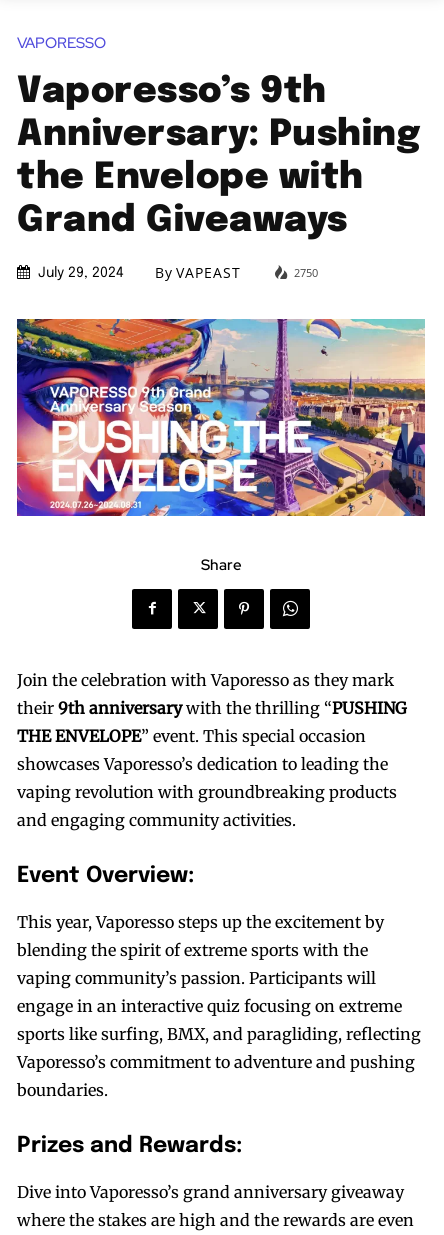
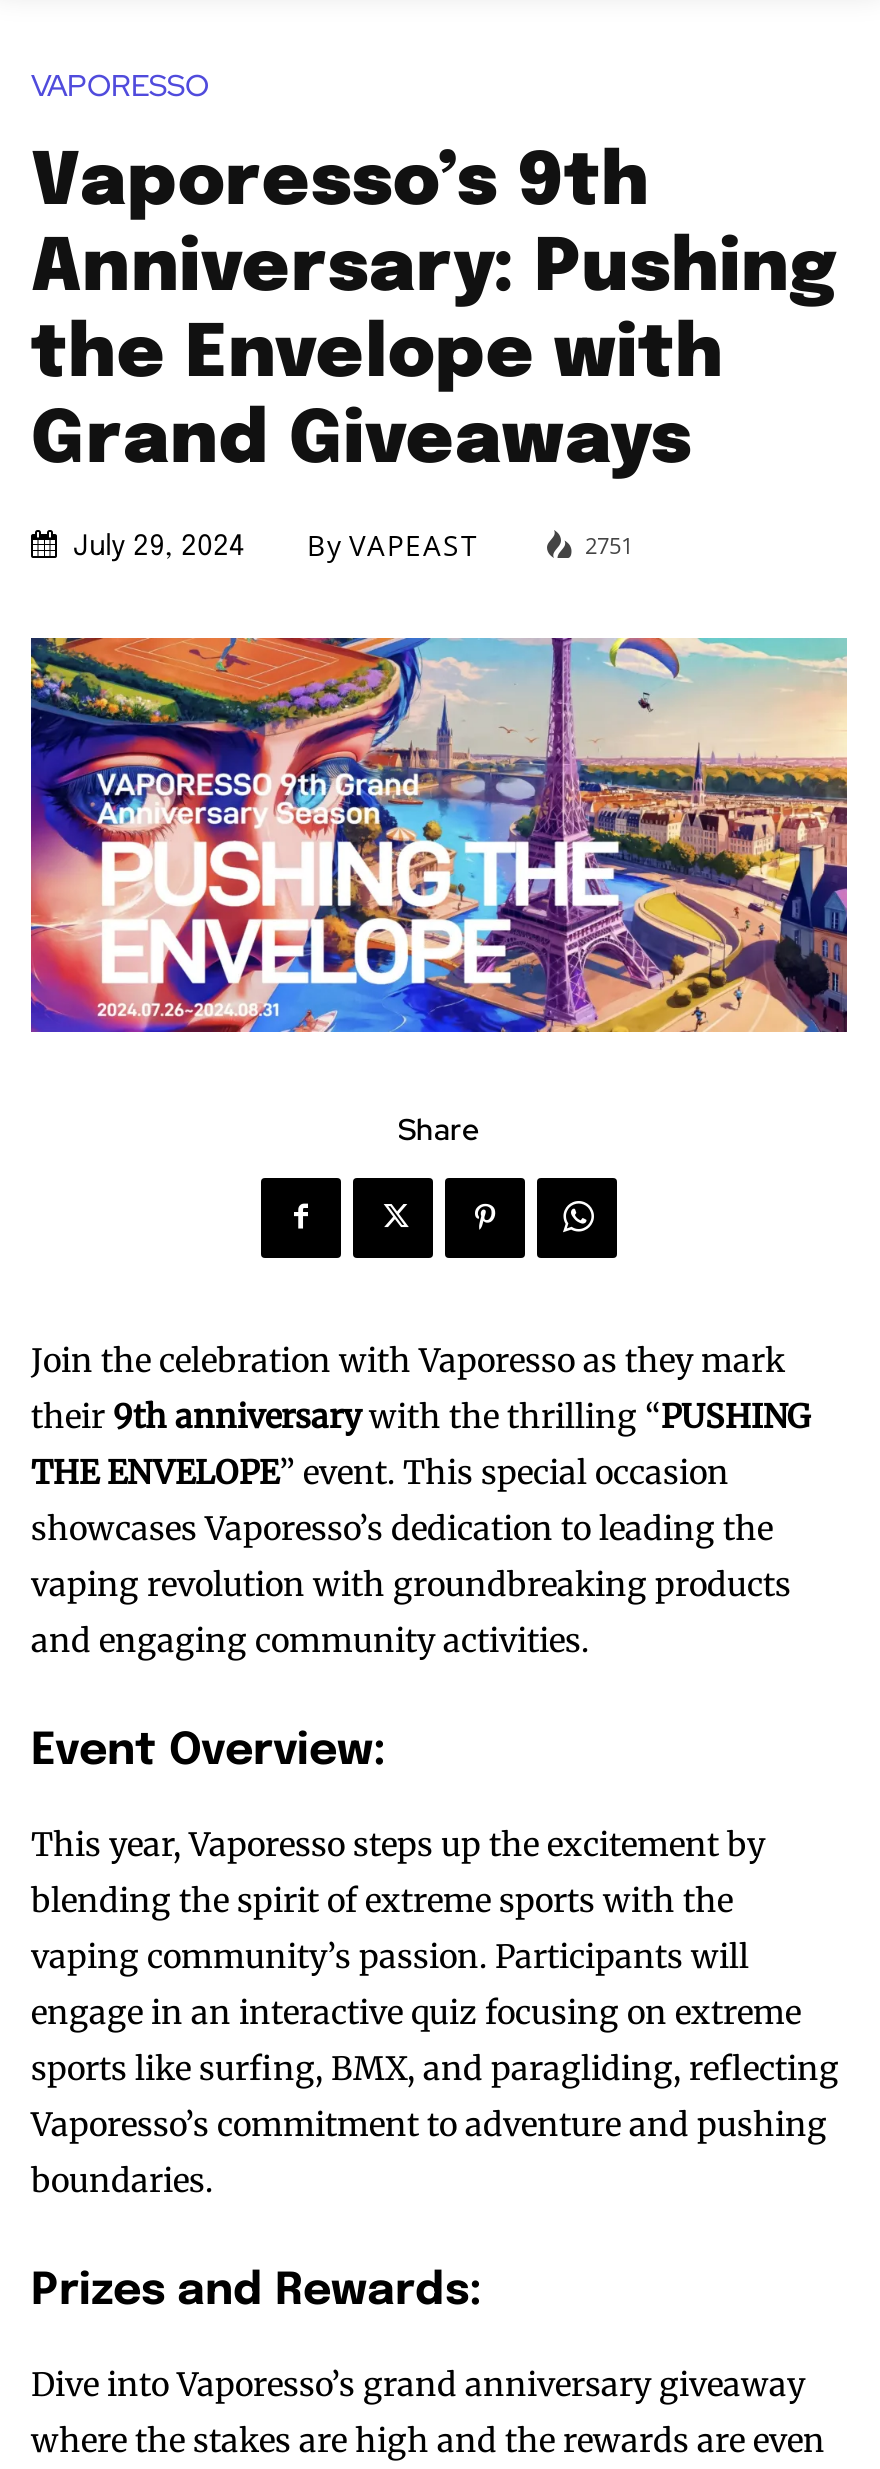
- 2750
+ 2751
